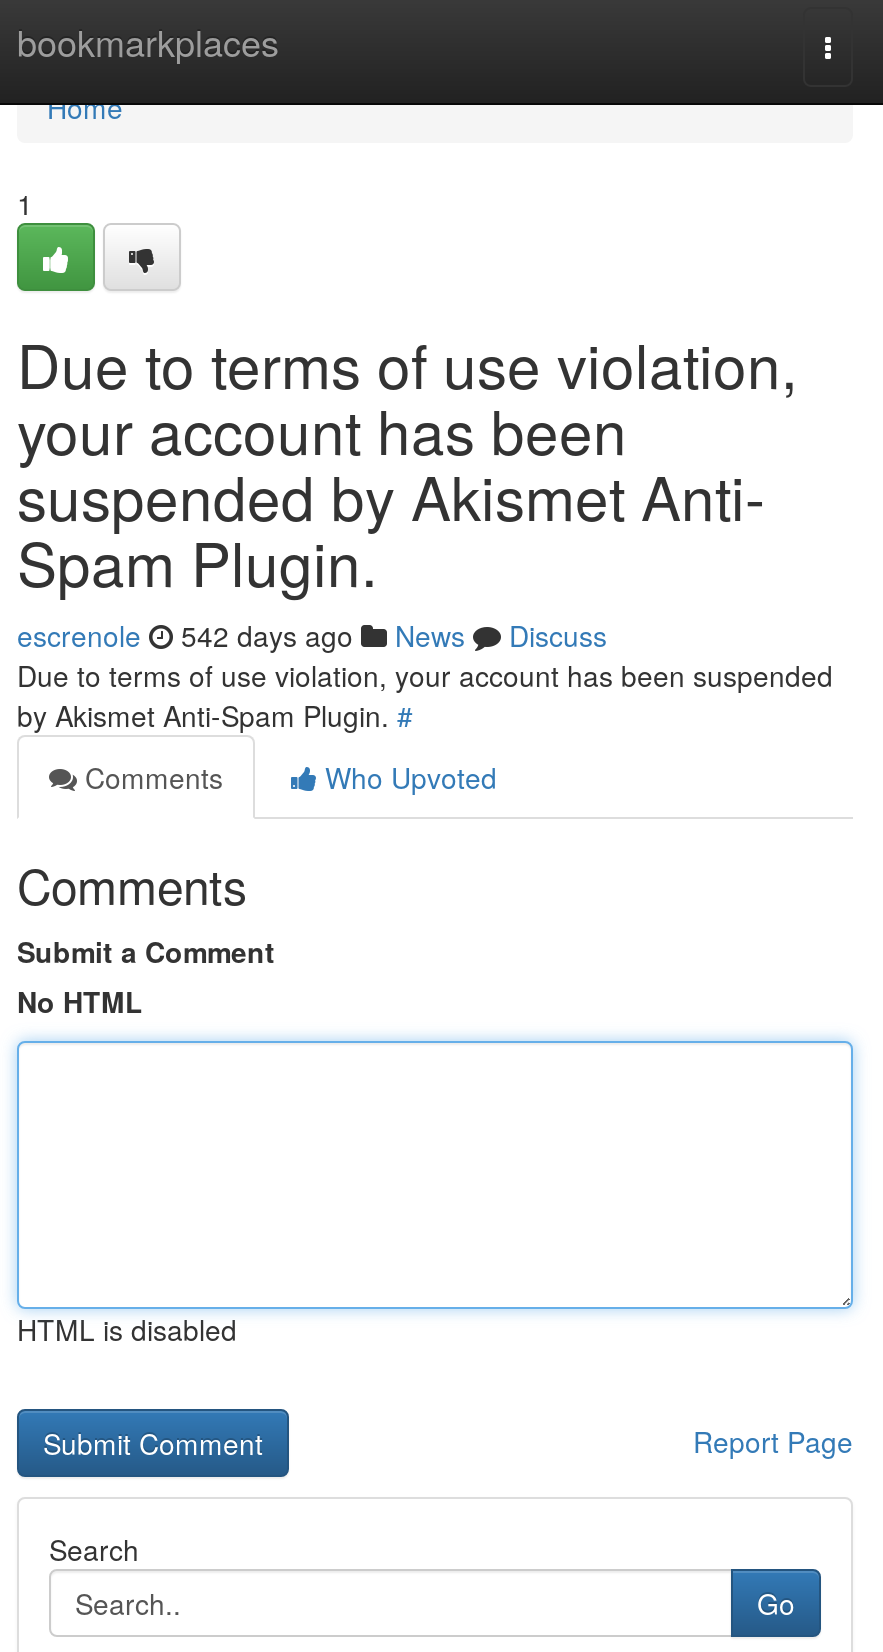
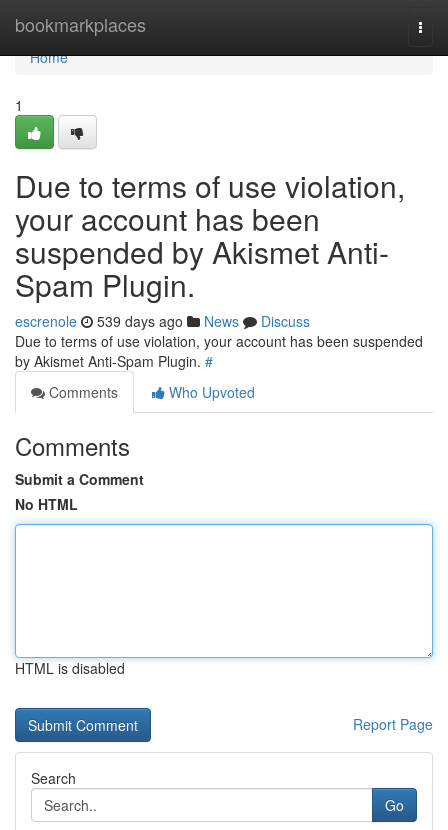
- escrenole 542 days ago News Discuss
+ escrenole 539 days ago News Discuss
